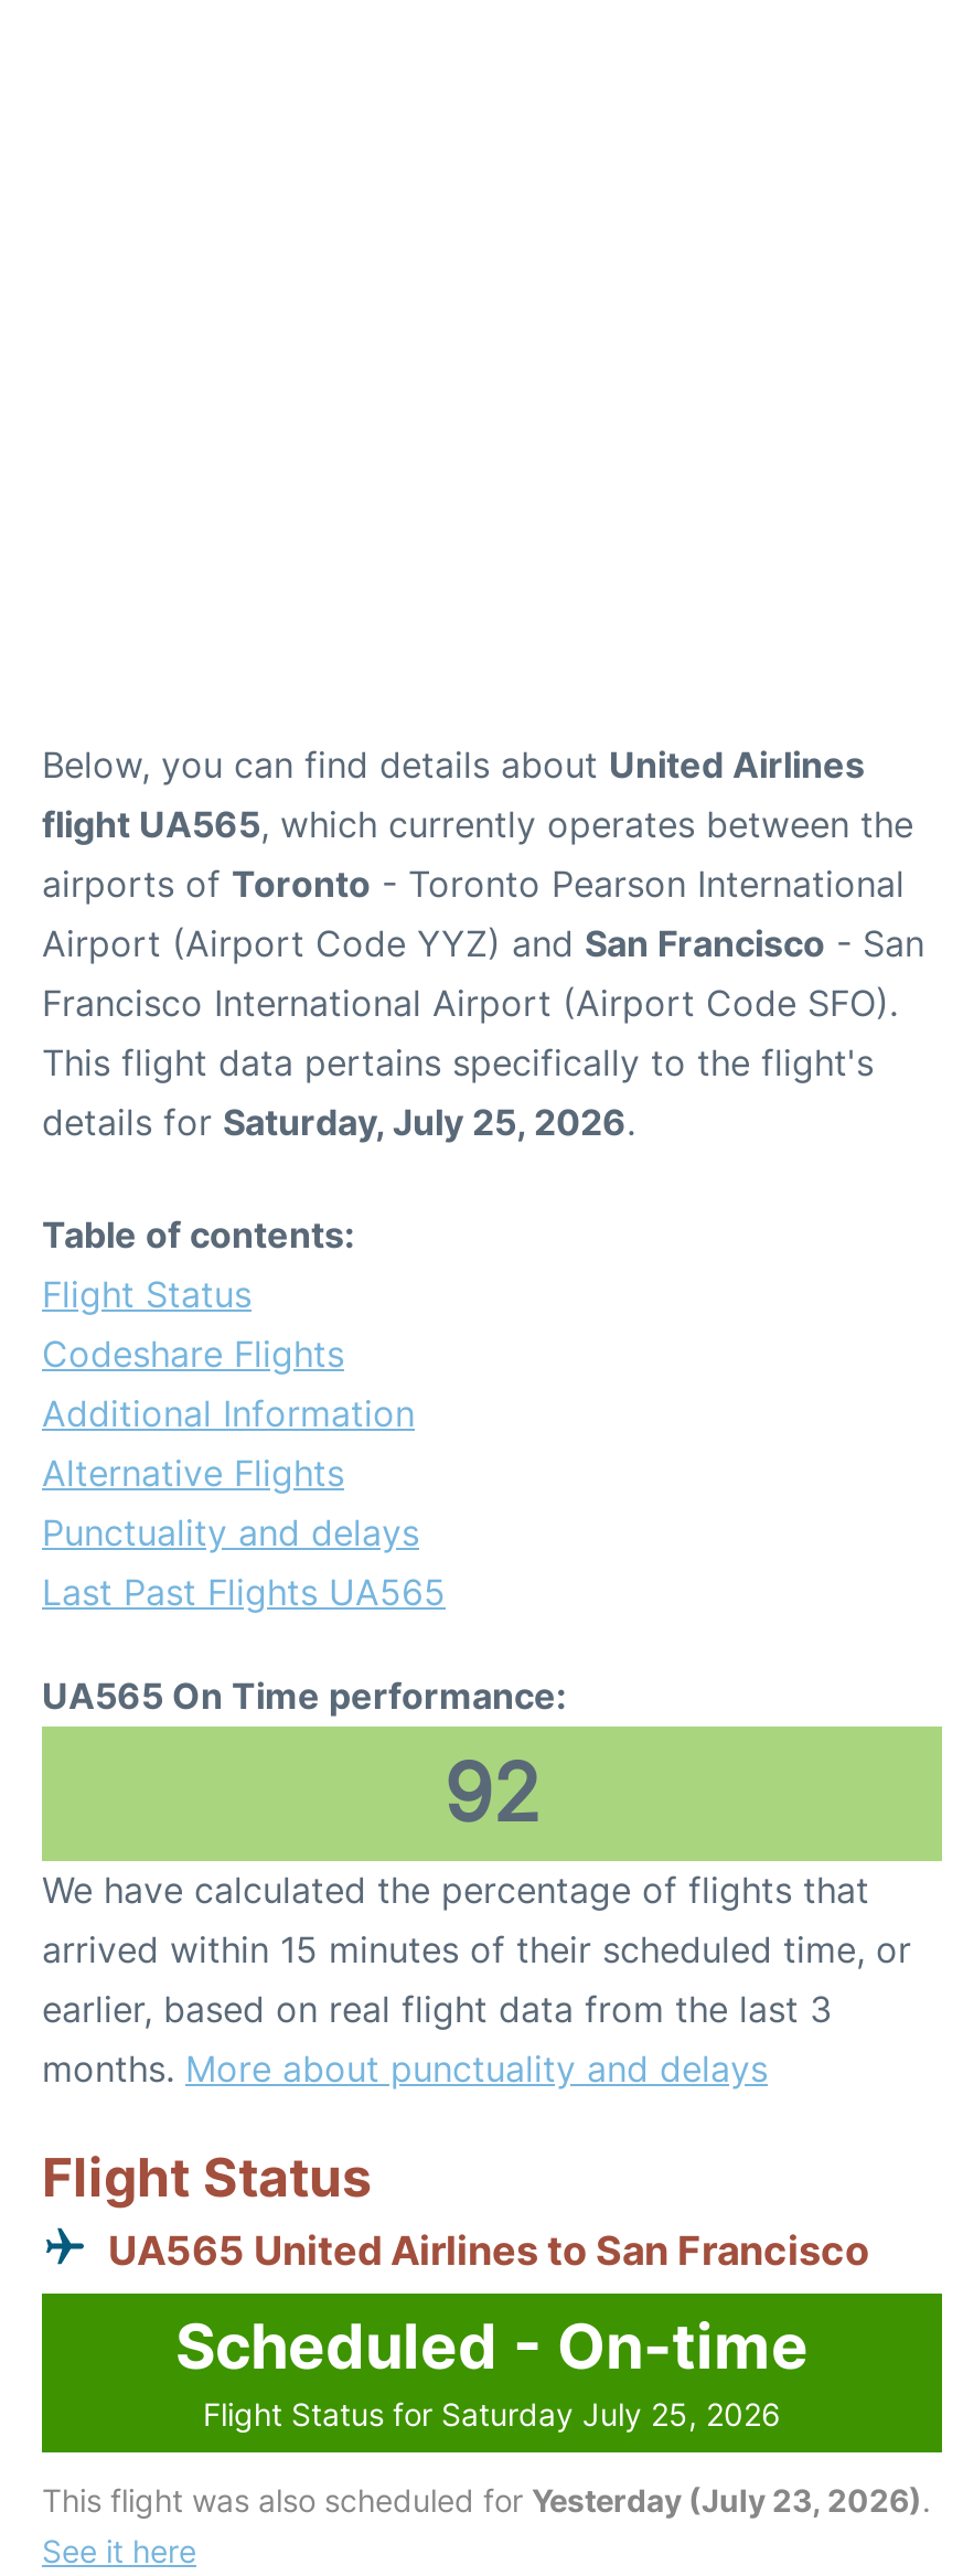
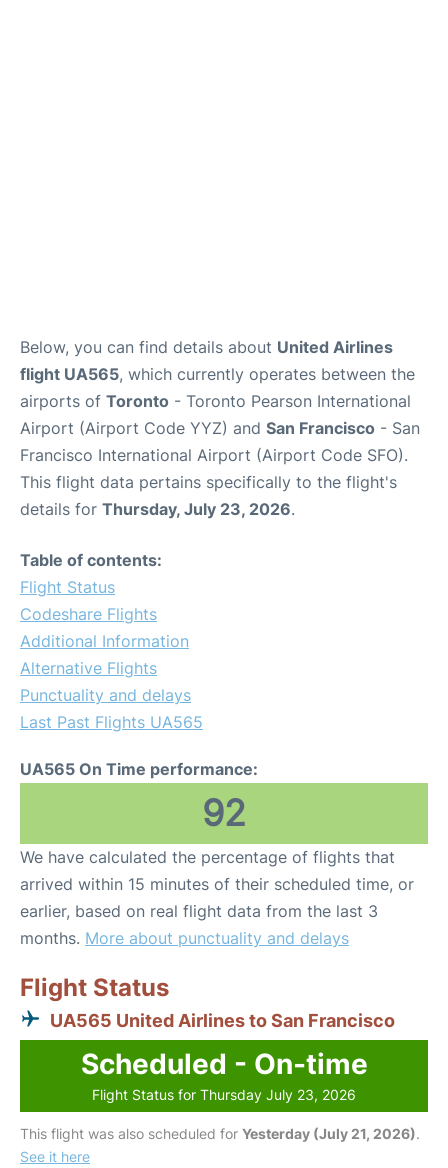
- details for Saturday, July 25, 2026.
+ details for Thursday, July 23, 2026.

- Flight Status for Saturday July 25, 2026
+ Flight Status for Thursday July 23, 2026

- This flight was also scheduled for Yesterday (July 23, 2026).
+ This flight was also scheduled for Yesterday (July 21, 2026).
